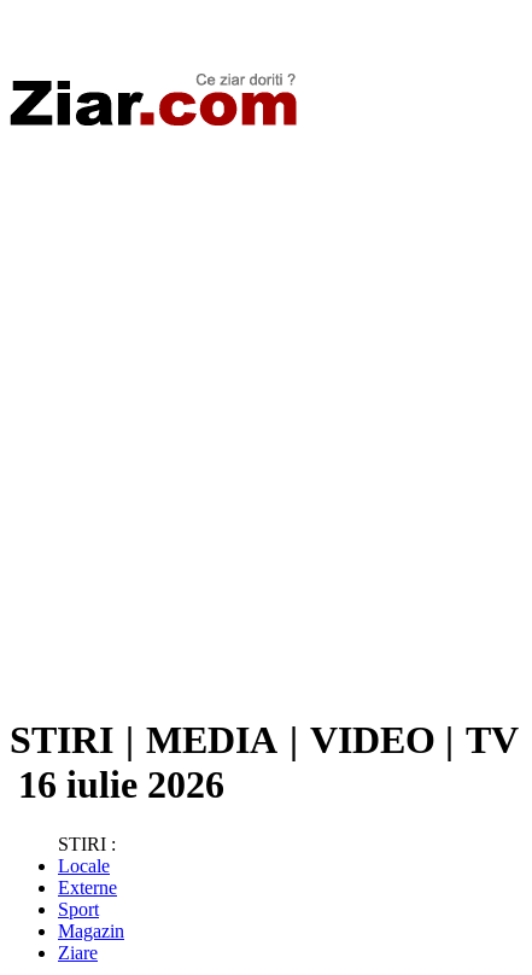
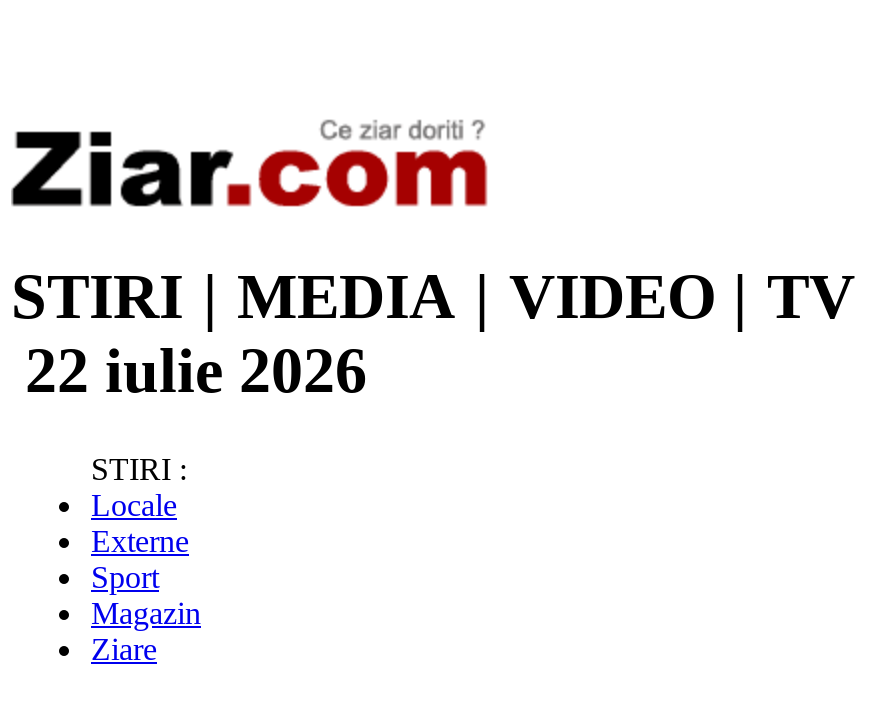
- 16 iulie 2026
+ 22 iulie 2026
